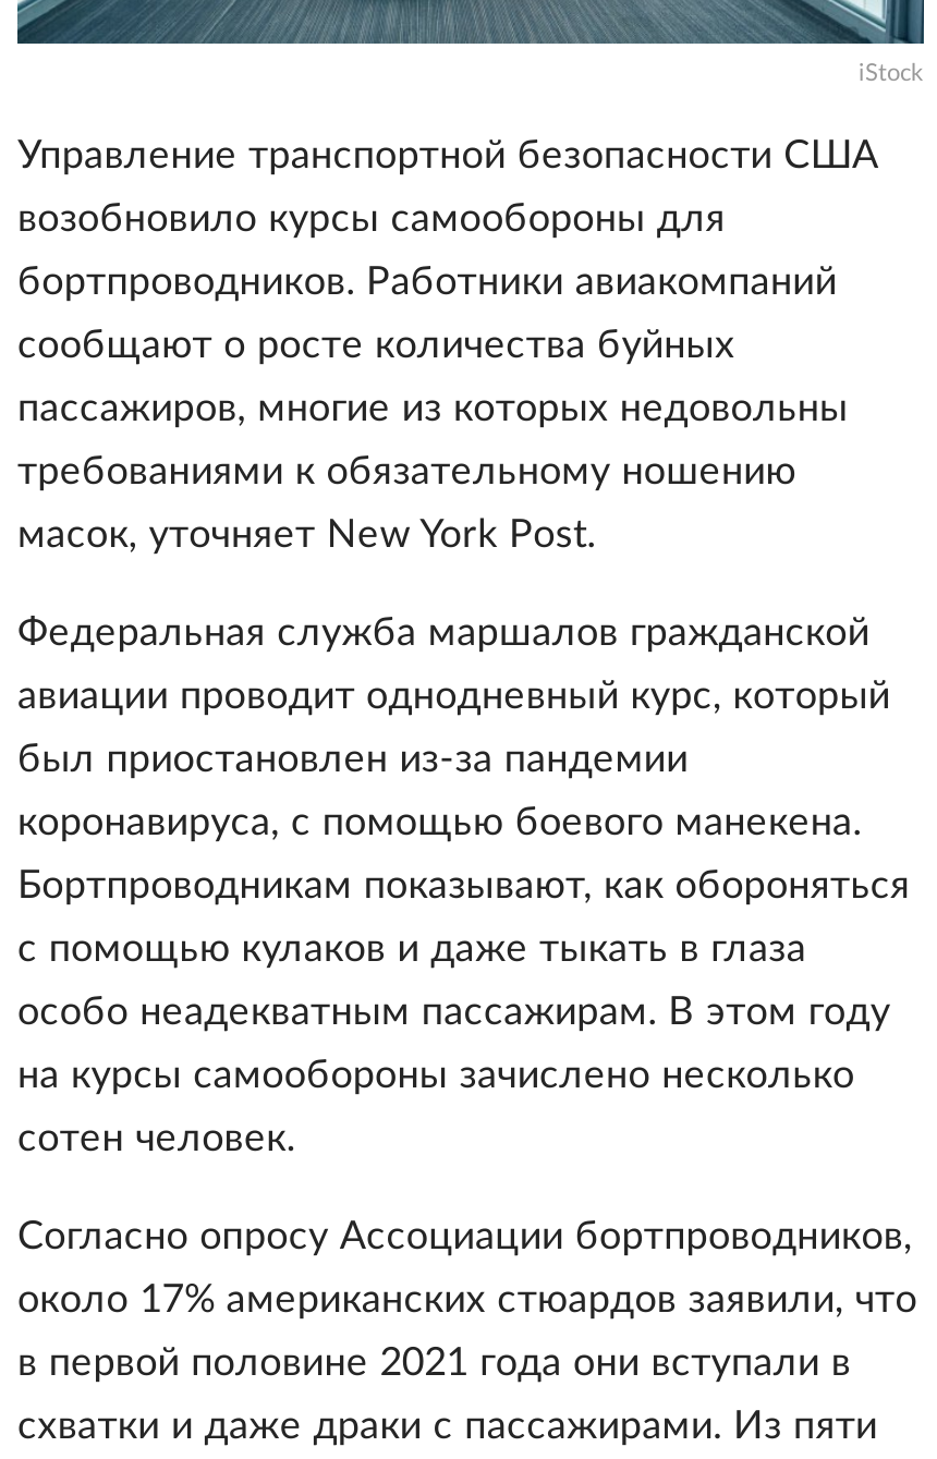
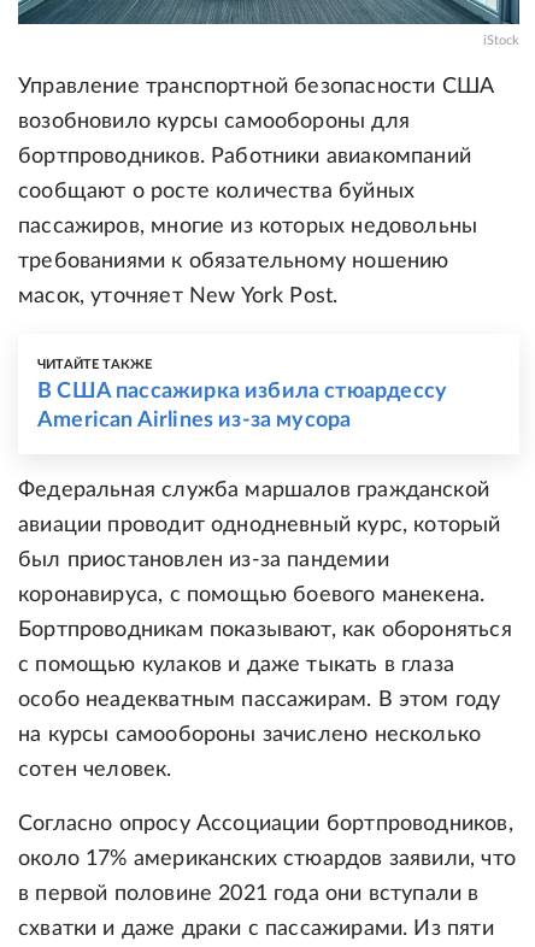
+ ЧИТАЙТЕ ТАКЖЕ
+ В США пассажирка избила стюардессу
+ American Airlines из-за мусора
